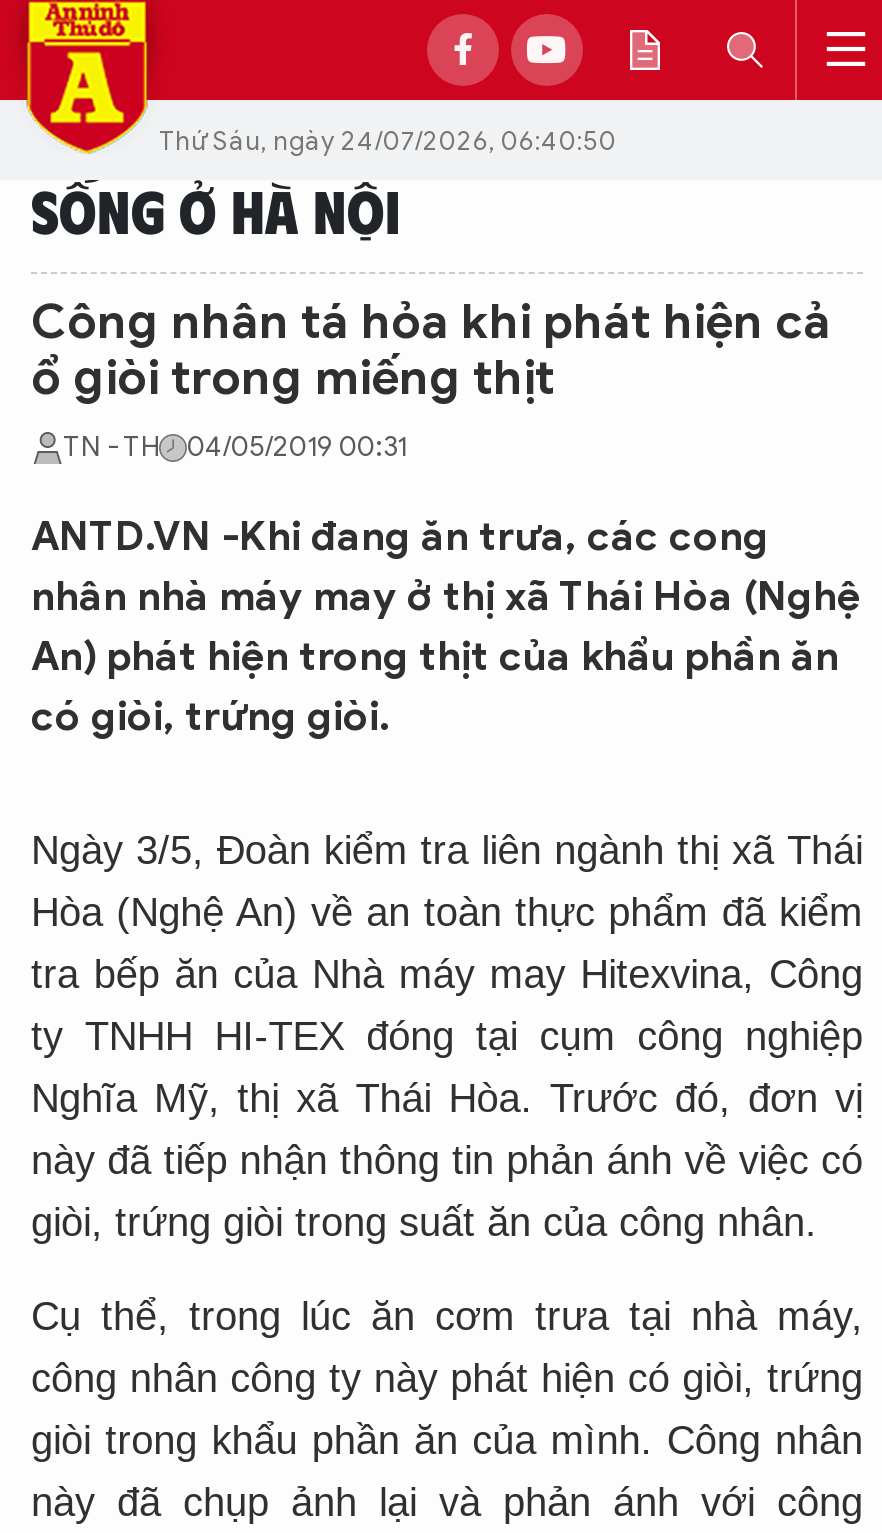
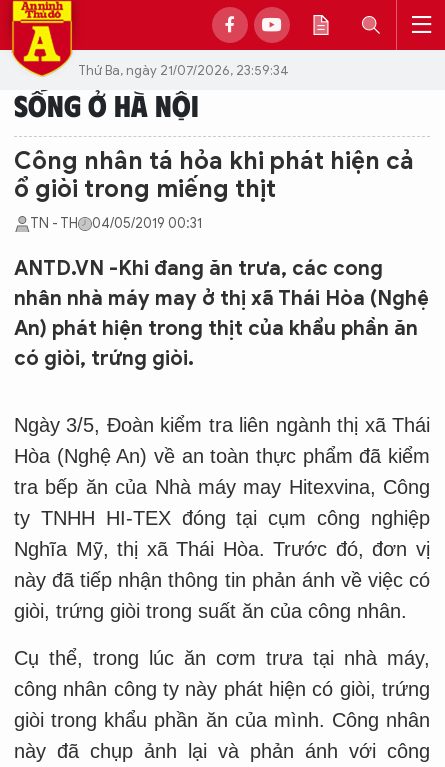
- Thứ Sáu, ngày 24/07/2026, 06:40:50
+ Thứ Ba, ngày 21/07/2026, 23:59:34
